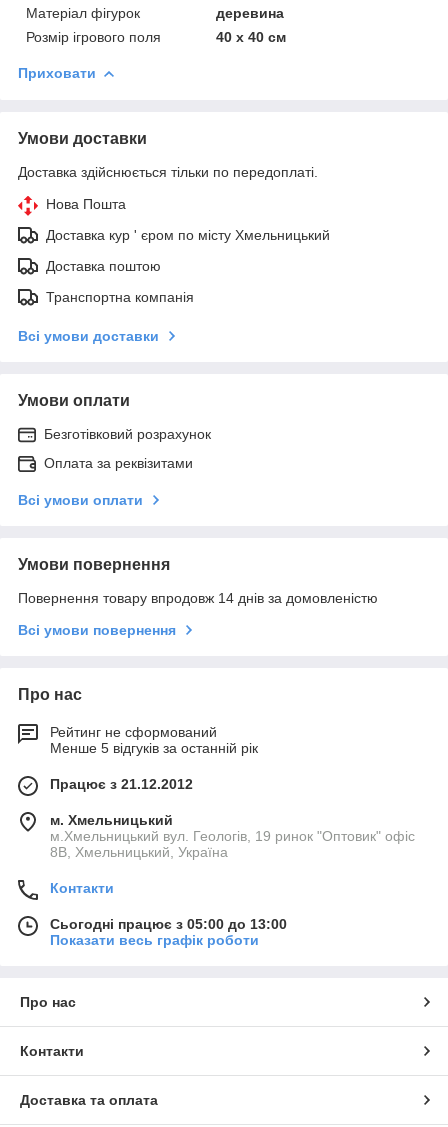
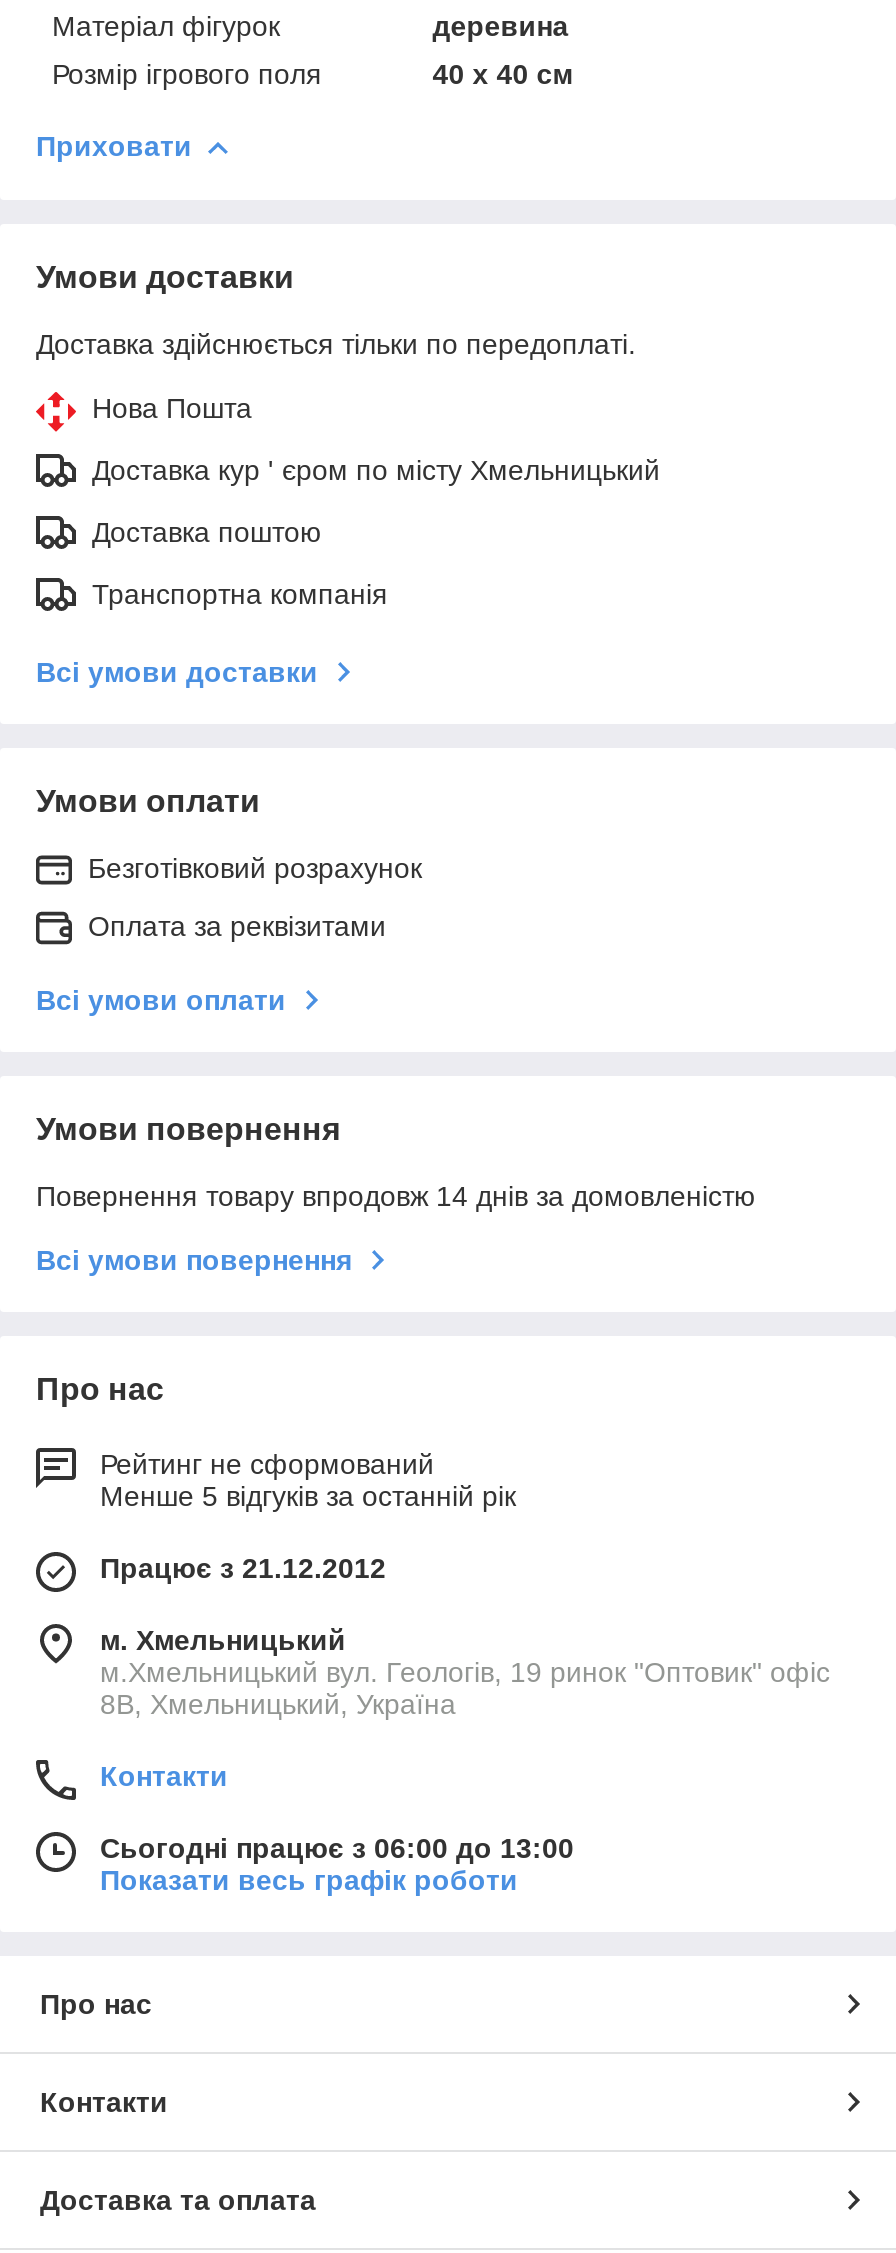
- Сьогодні працює з 05:00 до 13:00
+ Сьогодні працює з 06:00 до 13:00
